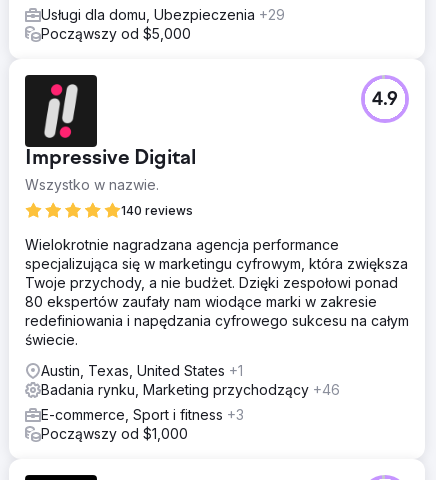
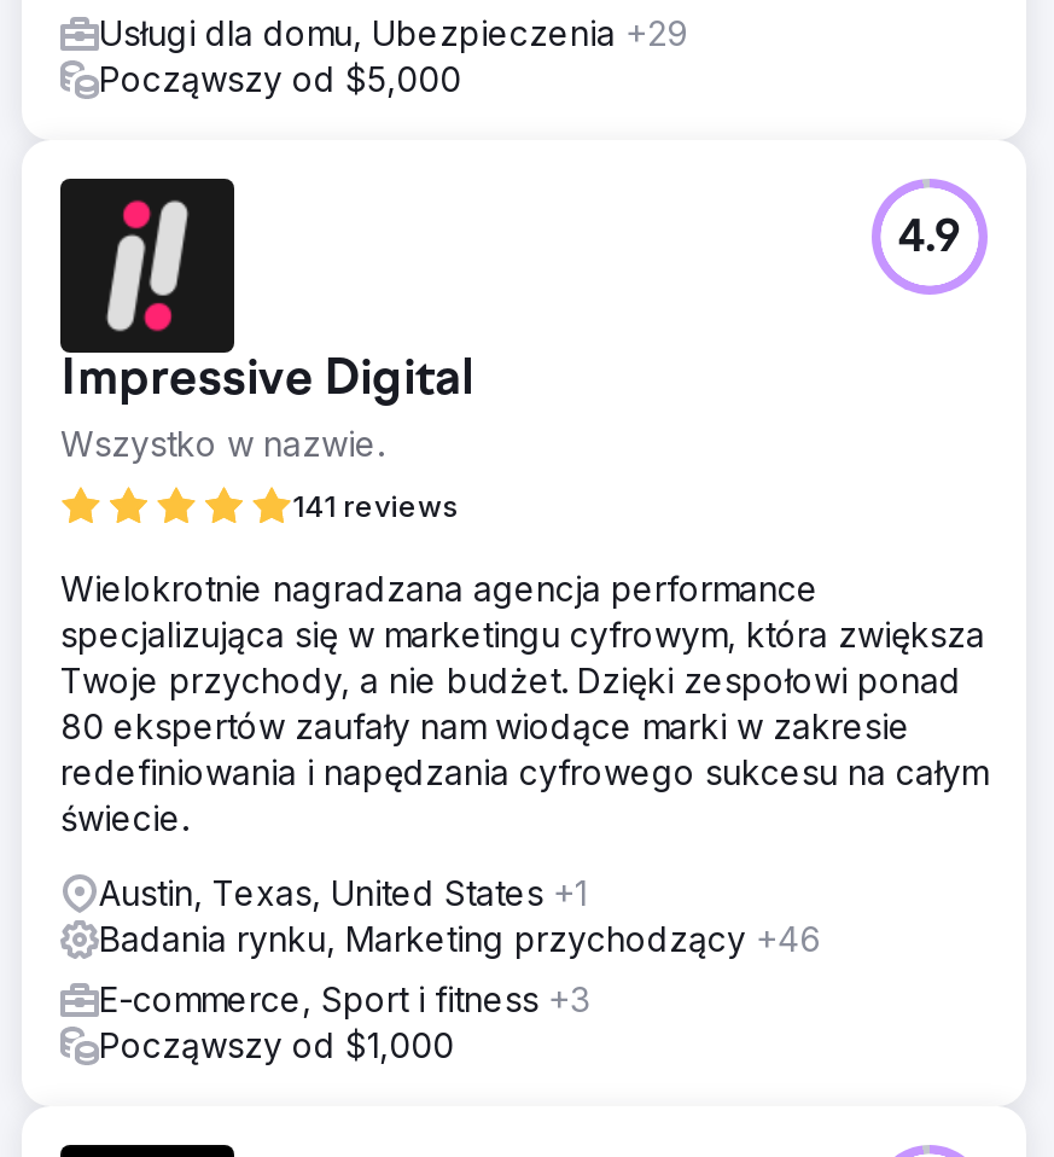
- 140 reviews
+ 141 reviews
